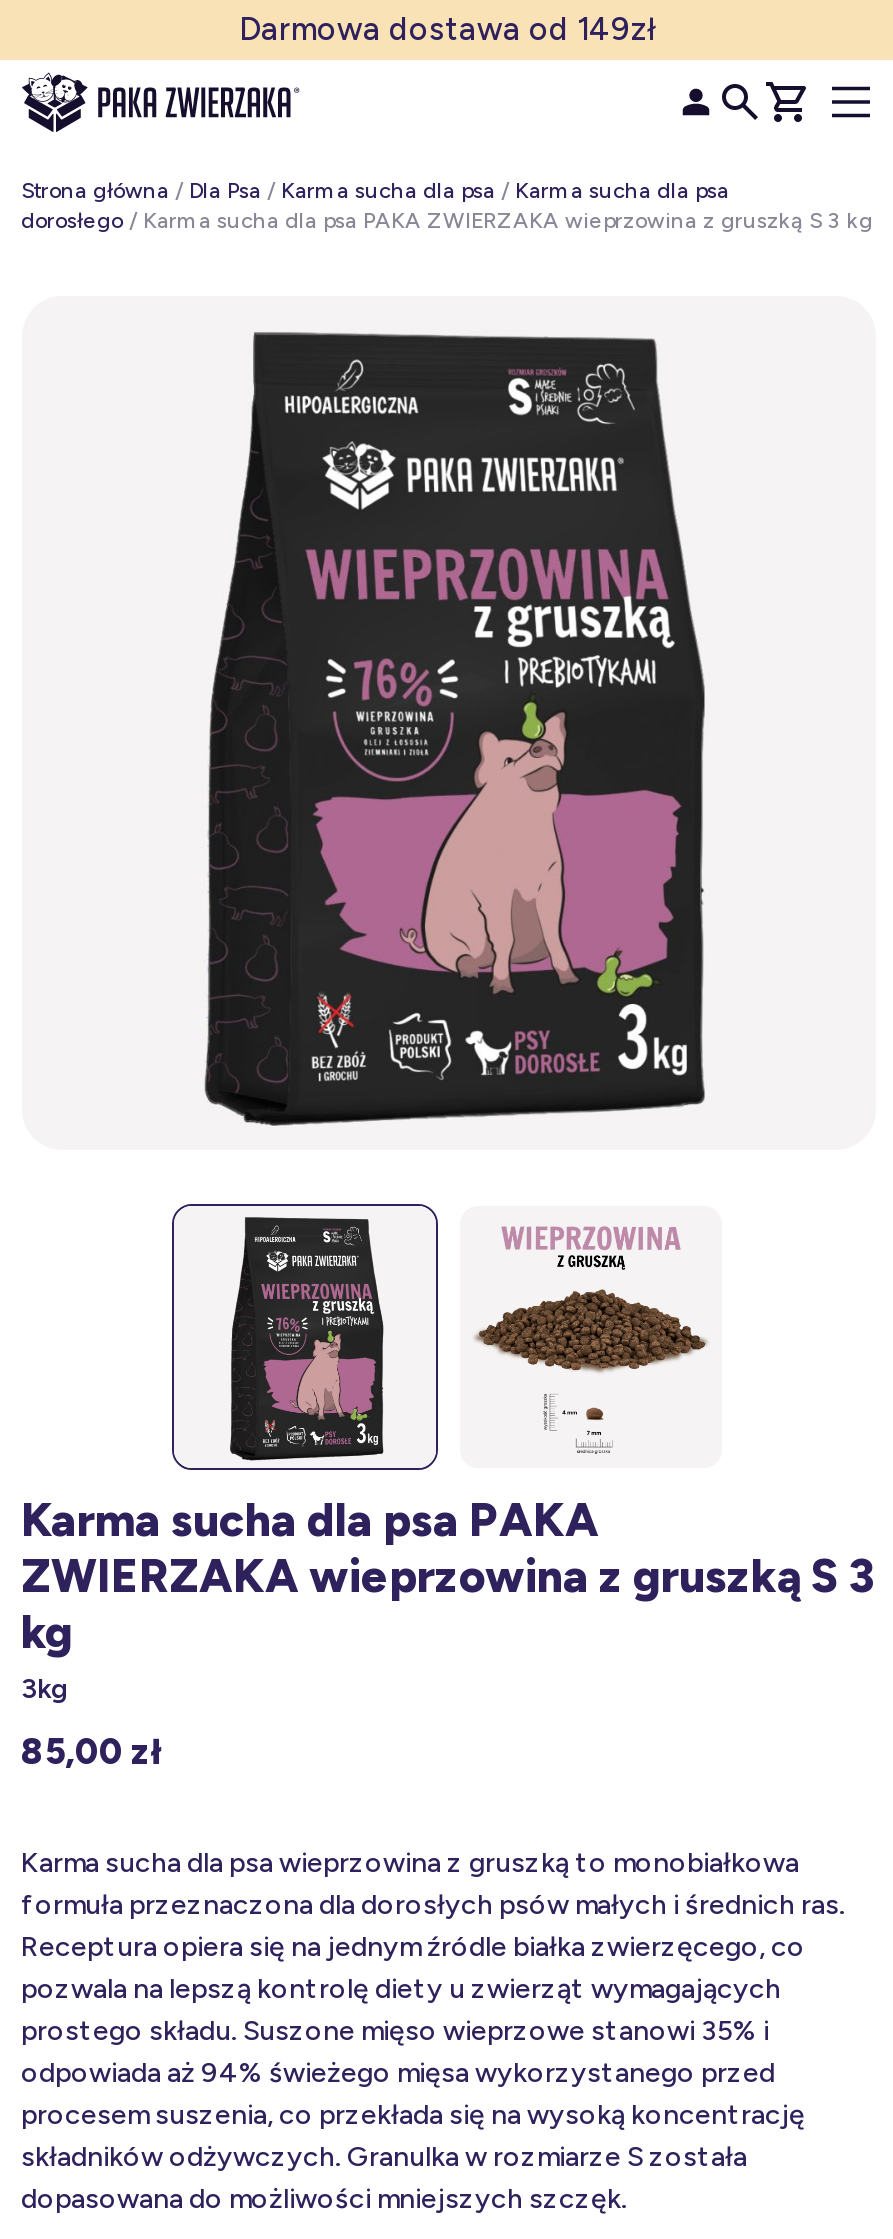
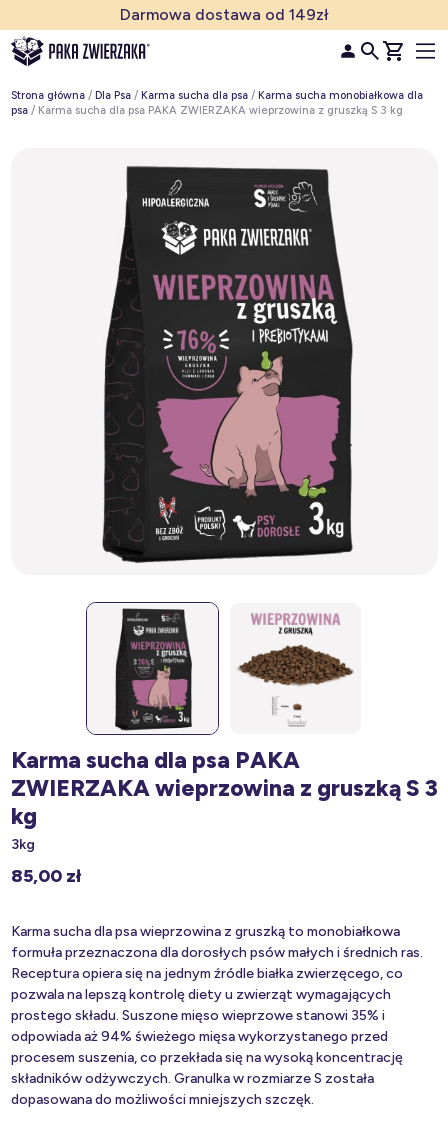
- Strona główna / Dla Psa / Karma sucha dla psa / Karma sucha dla psa
+ Strona główna / Dla Psa / Karma sucha dla psa / Karma sucha monobiałkowa dla

- dorosłego / Karma sucha dla psa PAKA ZWIERZAKA wieprzowina z gruszką S 3 kg
+ psa / Karma sucha dla psa PAKA ZWIERZAKA wieprzowina z gruszką S 3 kg
